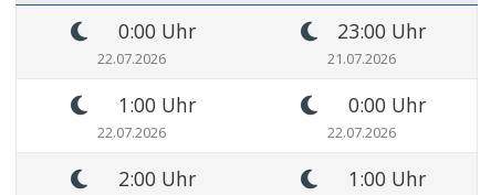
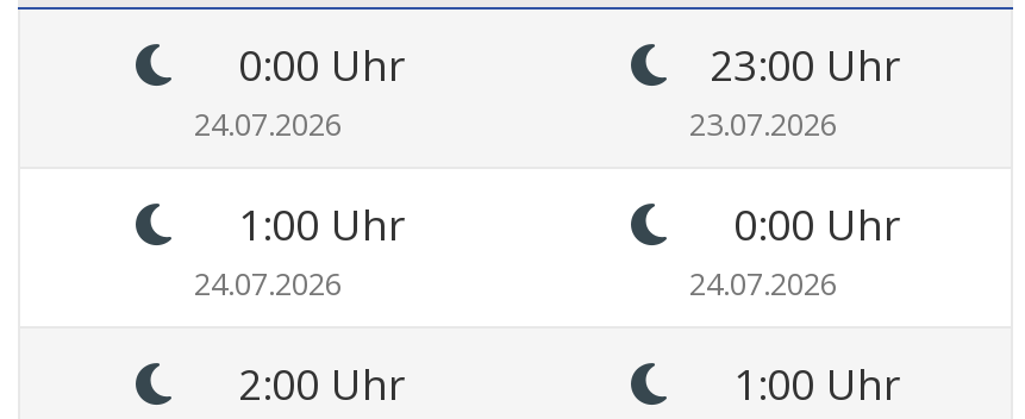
- 22.07.2026
+ 24.07.2026

- 21.07.2026
+ 23.07.2026

- 22.07.2026
+ 24.07.2026

- 22.07.2026
+ 24.07.2026
